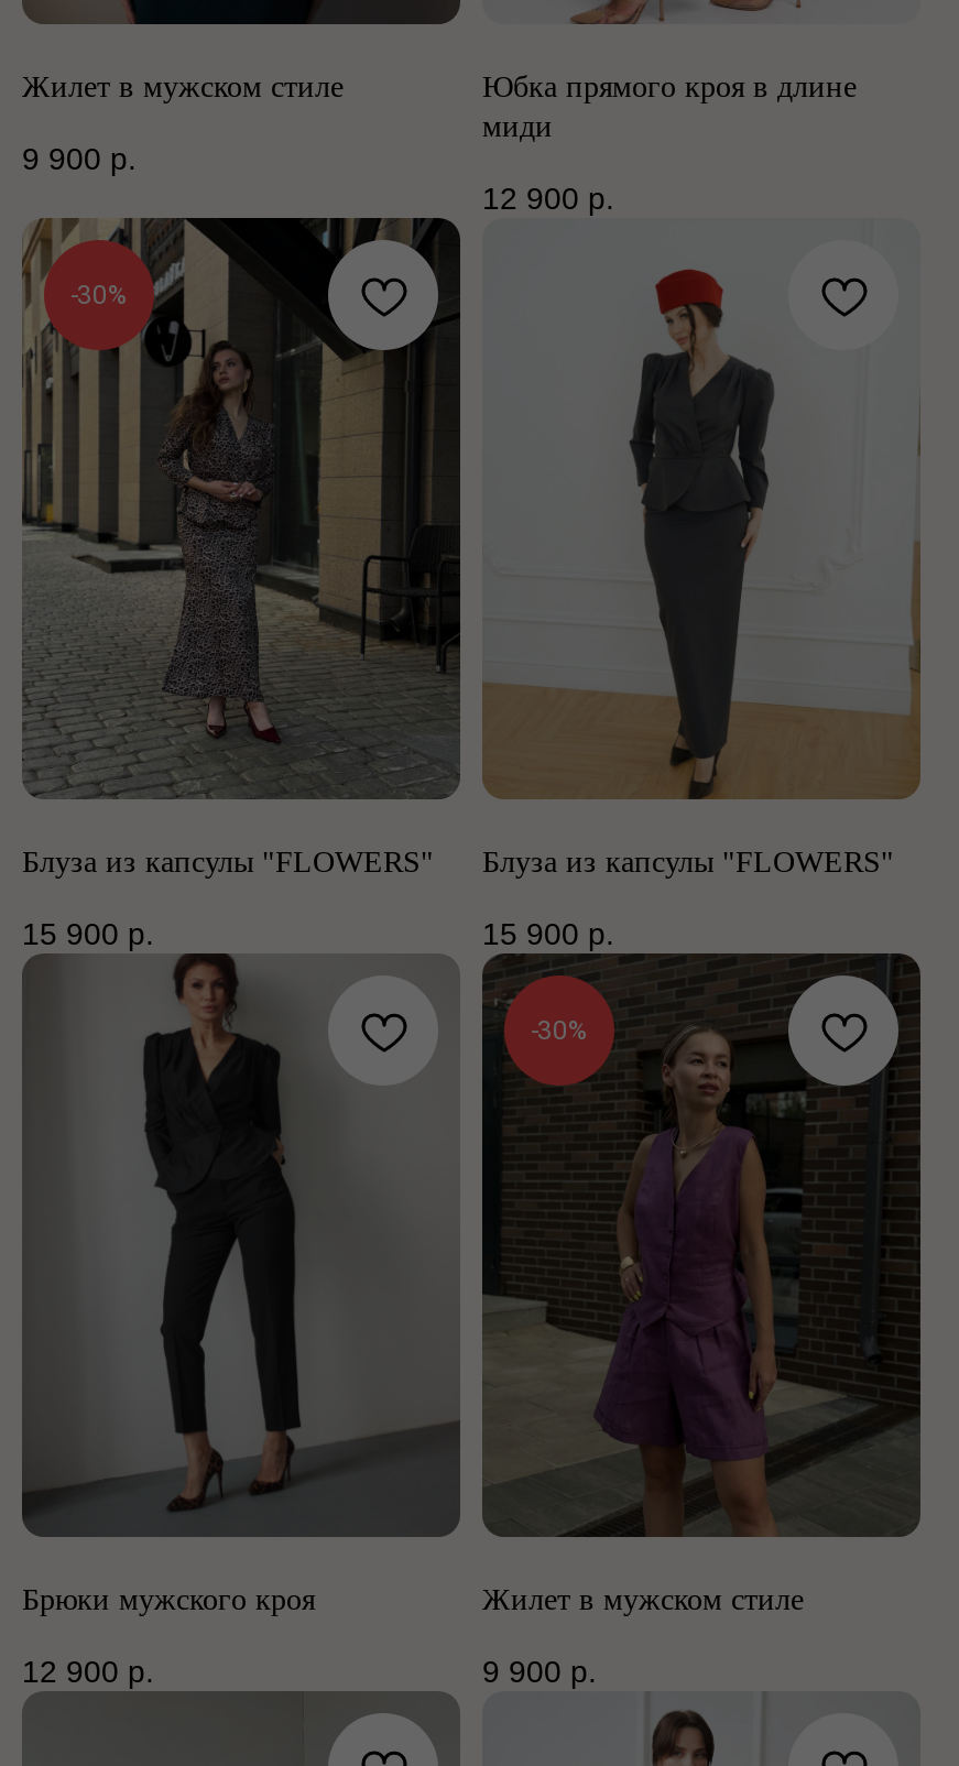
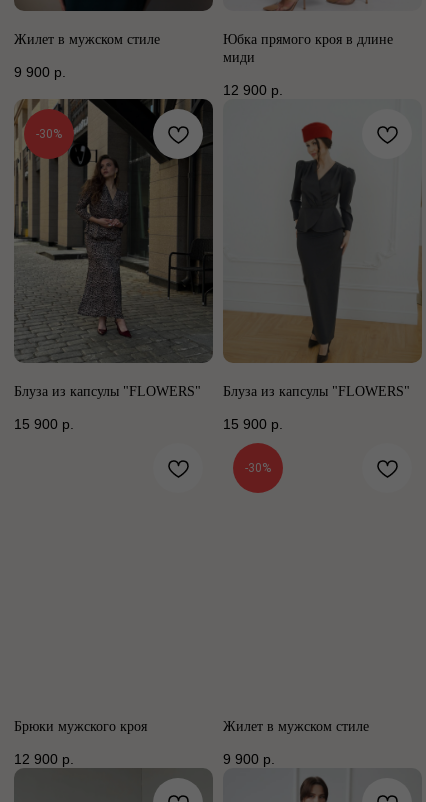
- [image]

- [image]
